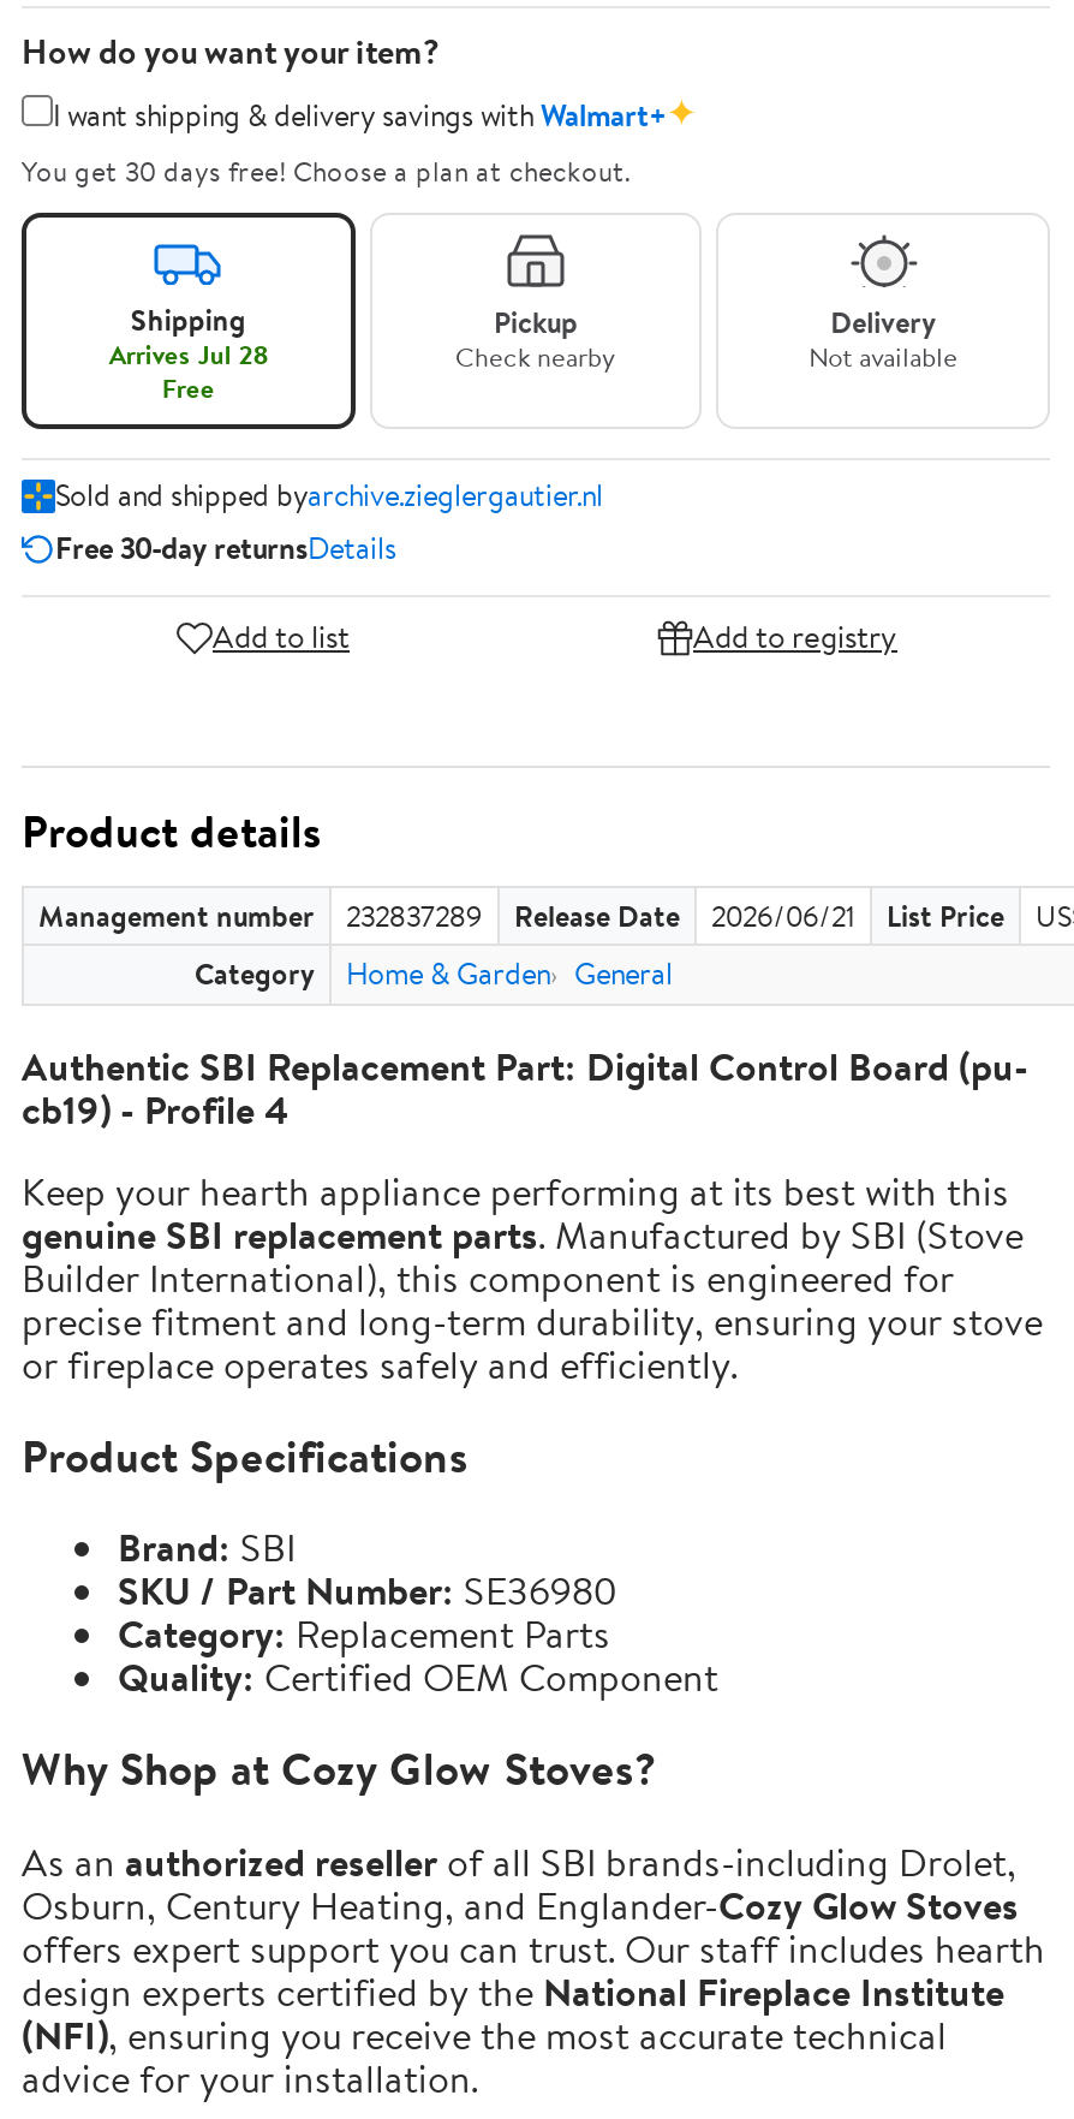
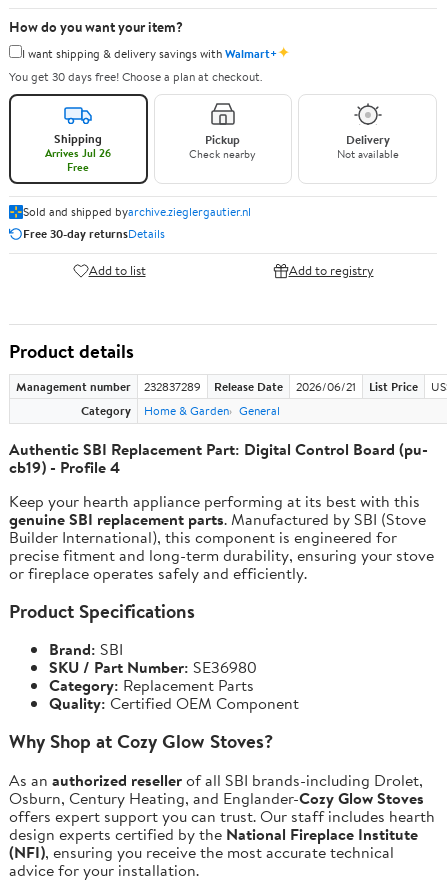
- Arrives Jul 28
+ Arrives Jul 26
